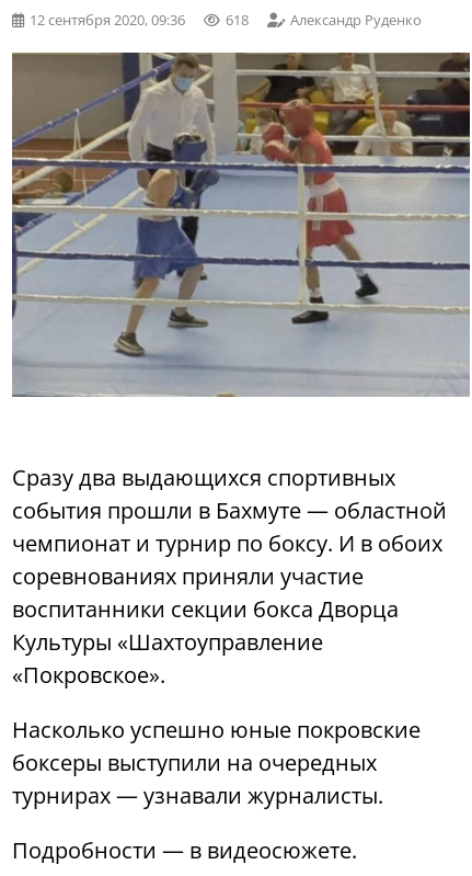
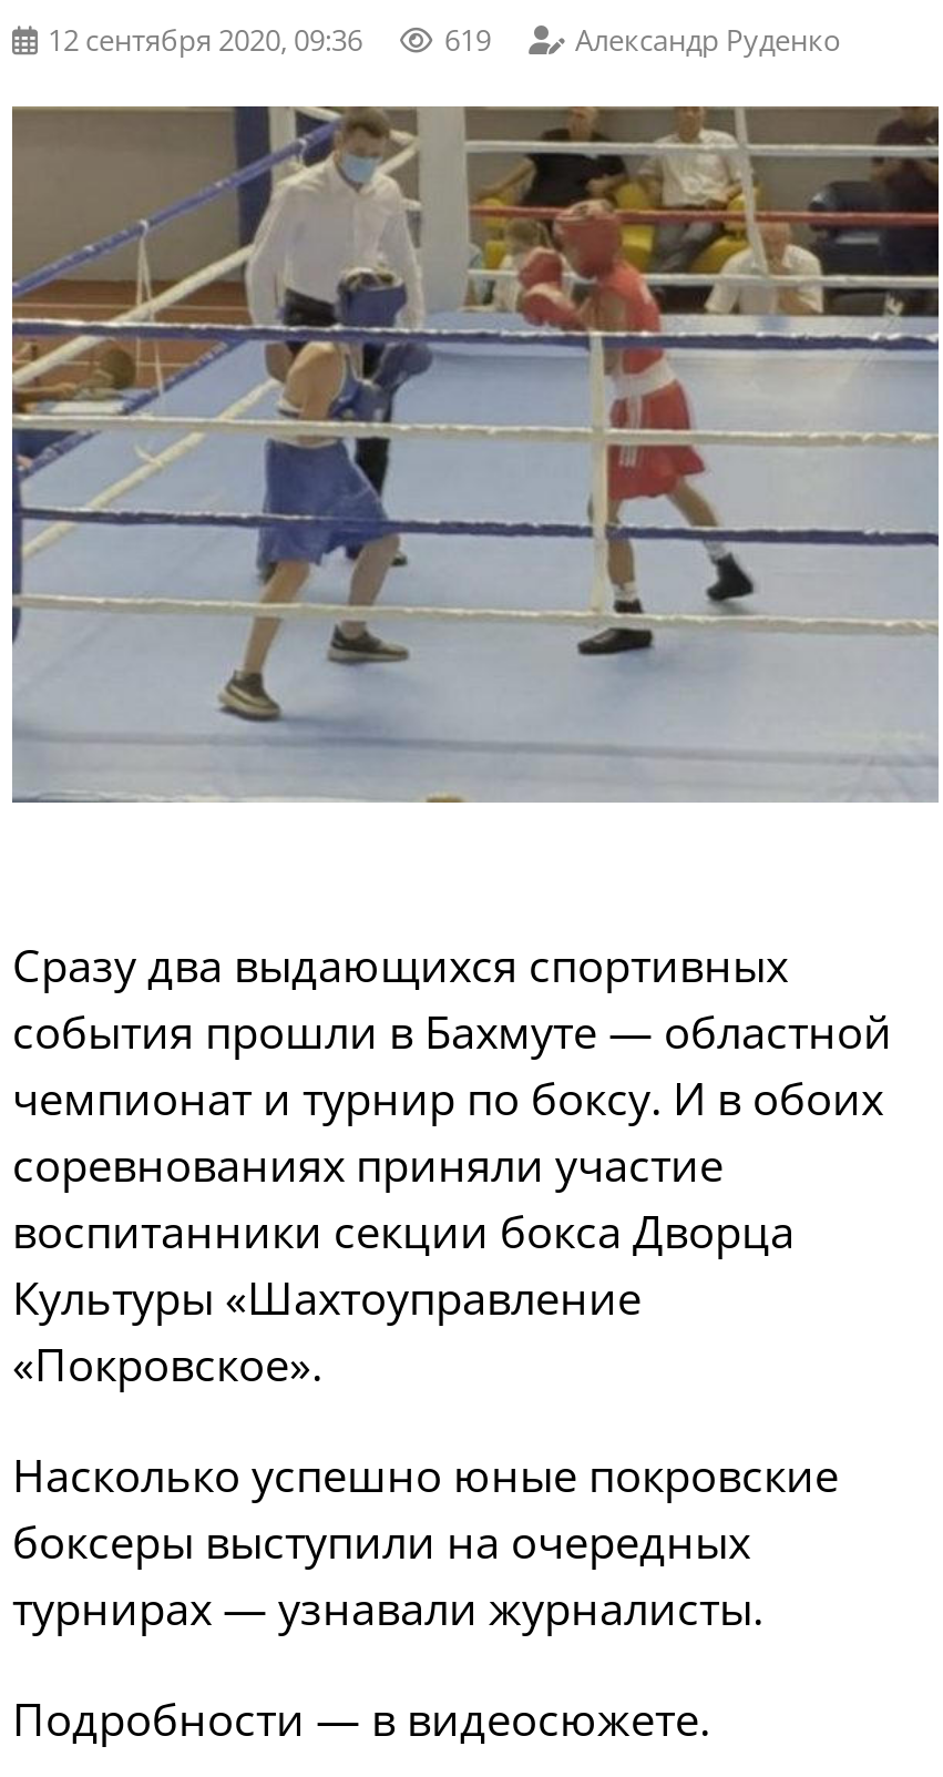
- 618
+ 619
